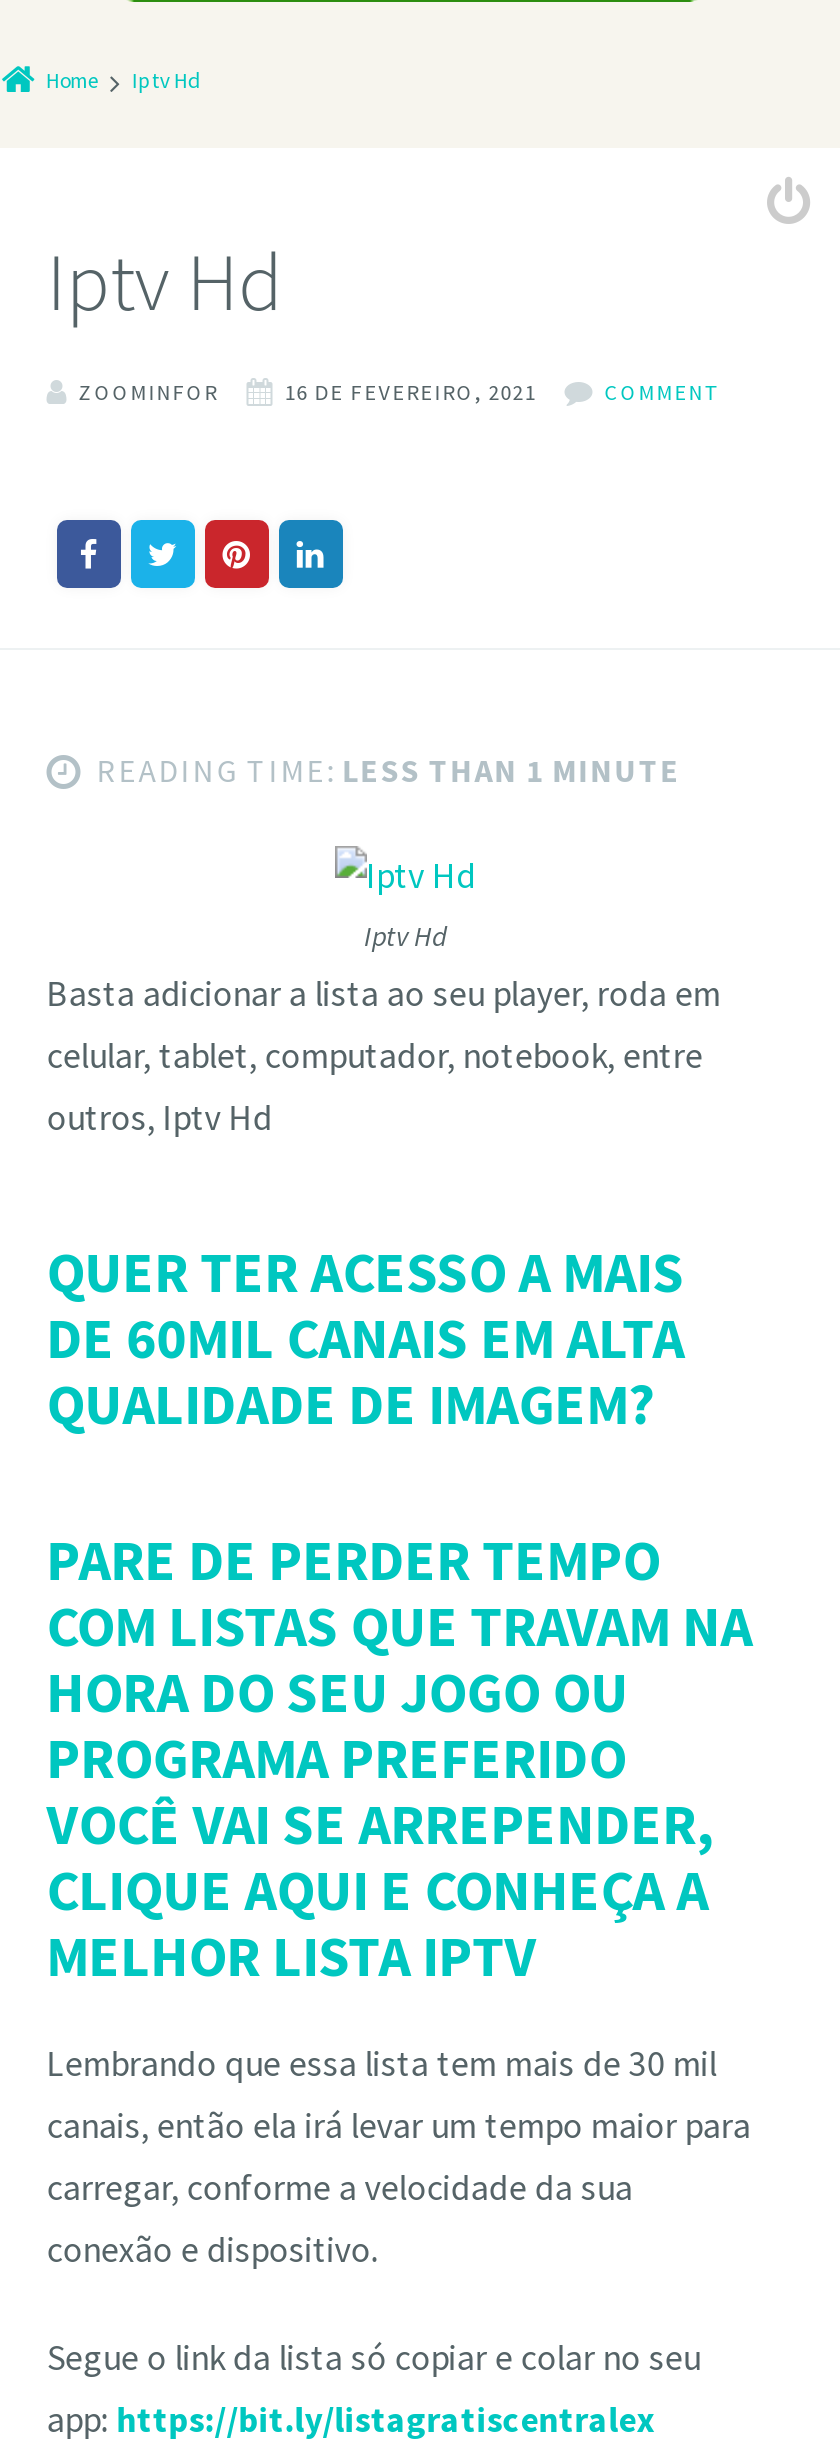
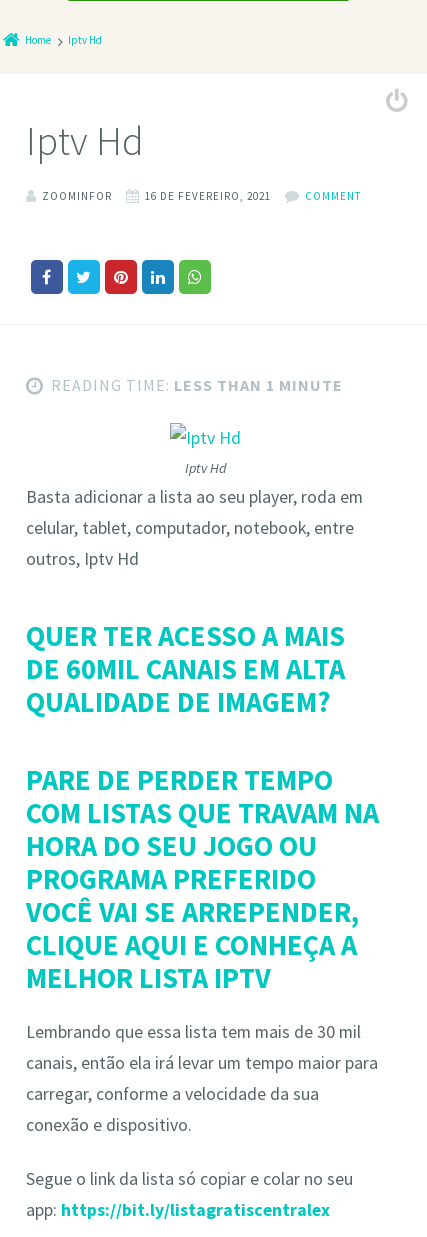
+ [image]
